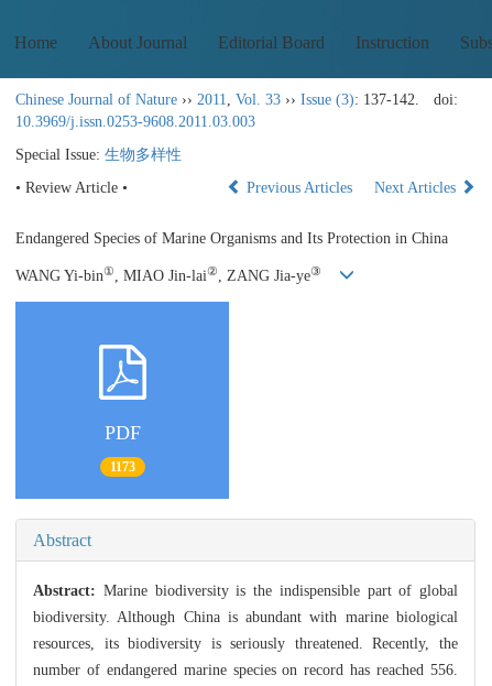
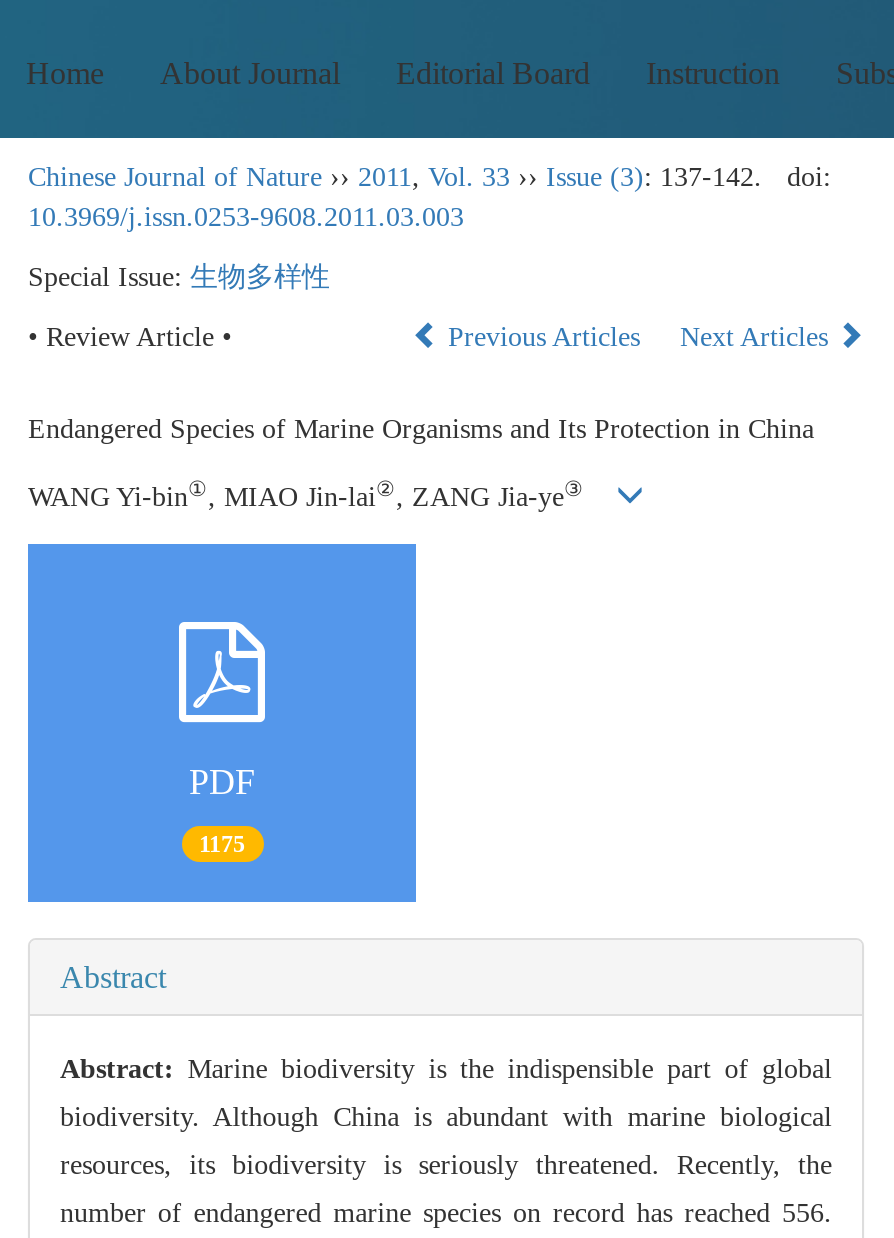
- 1173
+ 1175
